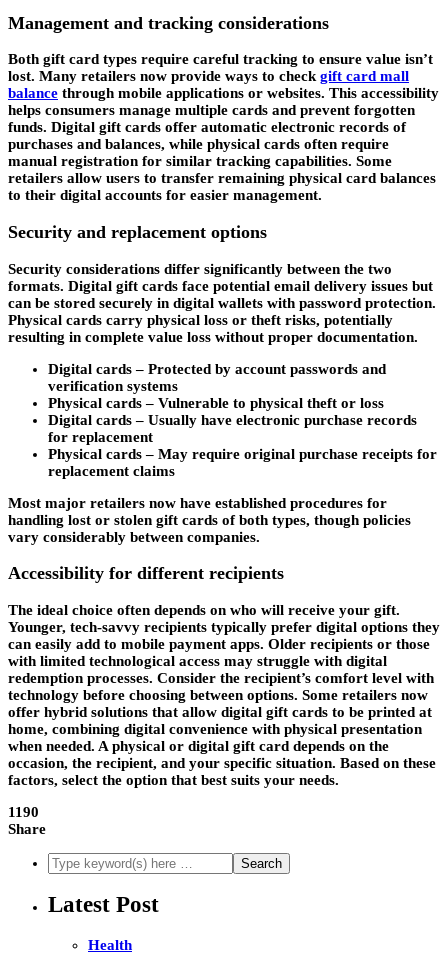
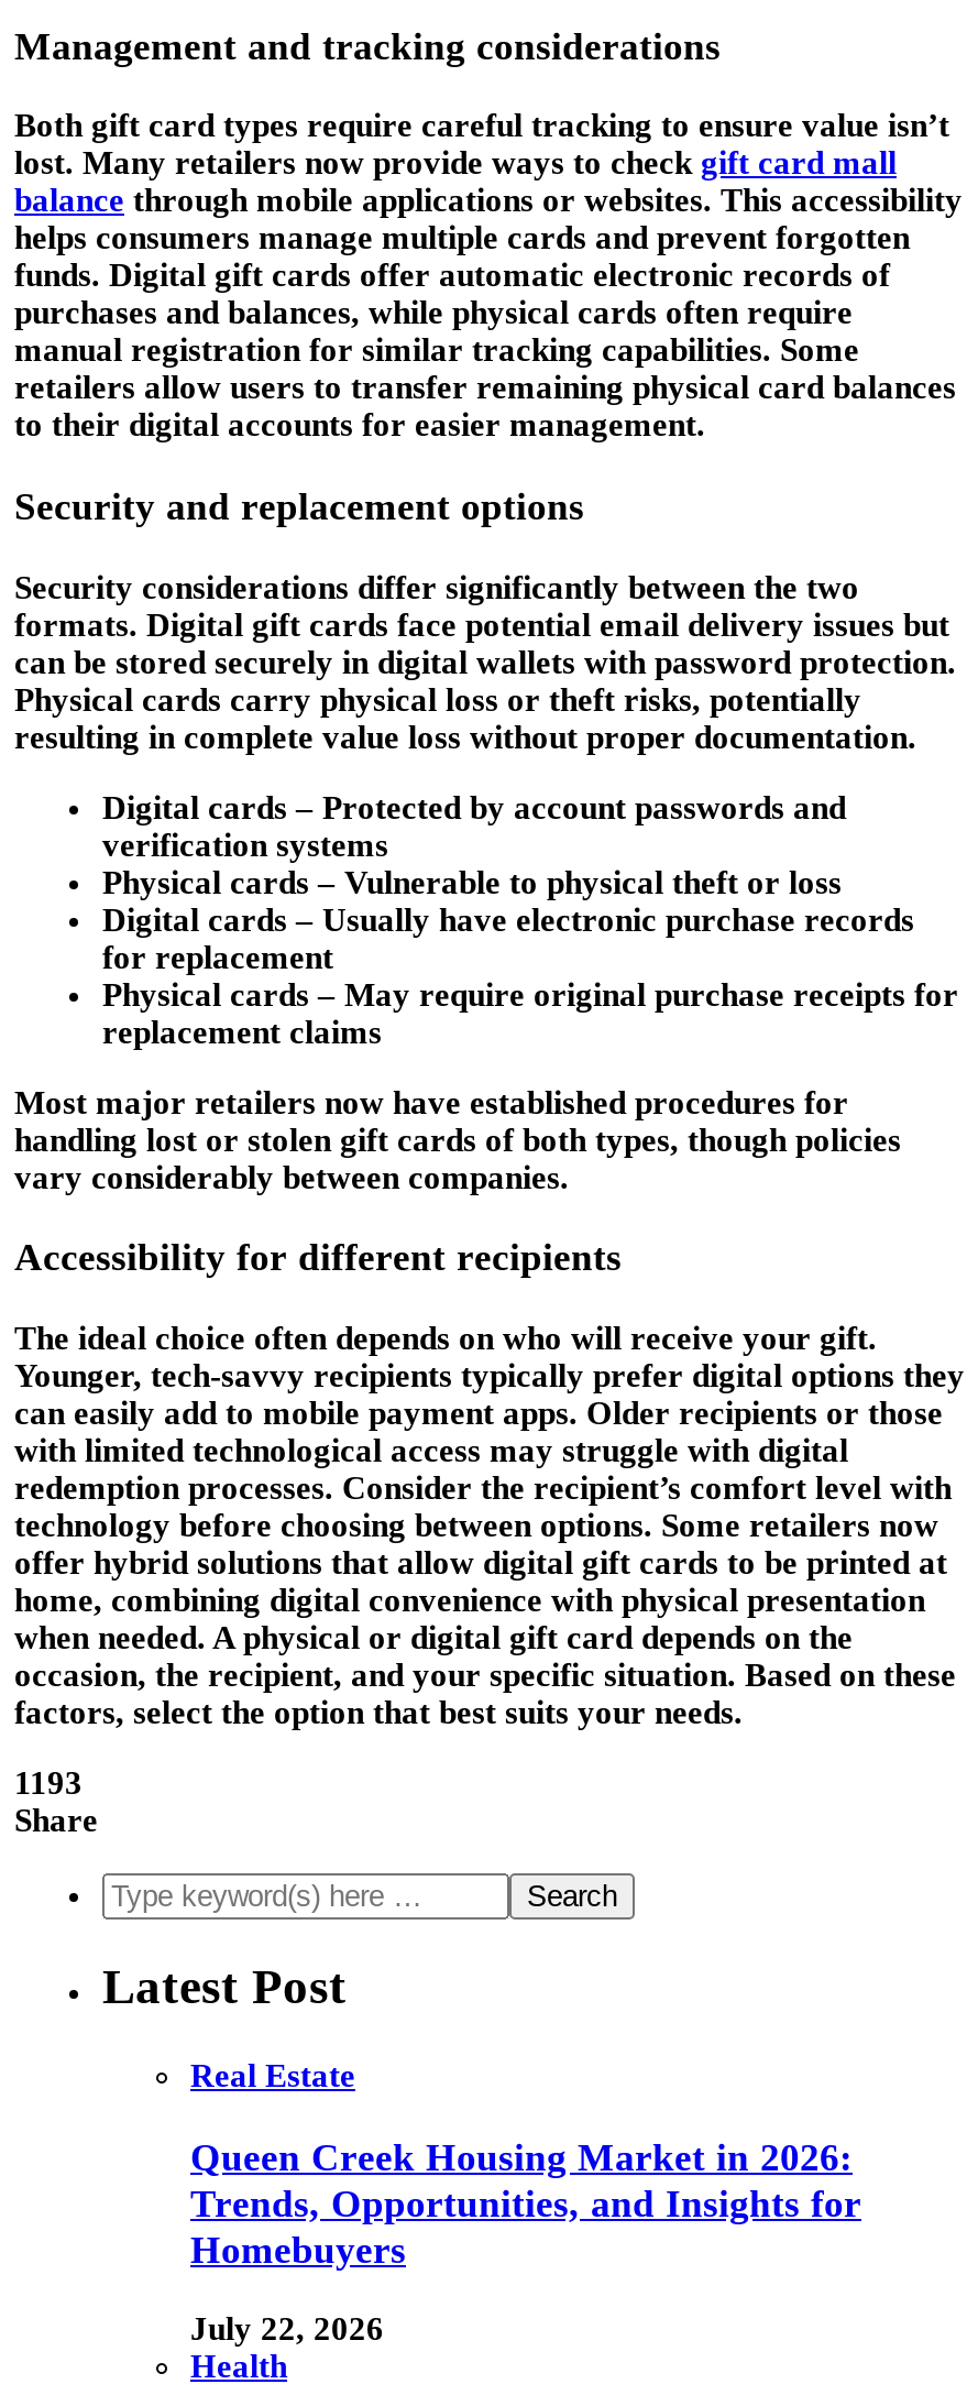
- 1190
+ 1193

+ Real Estate
+ Queen Creek Housing Market in 2026:
+ Trends, Opportunities, and Insights for
+ Homebuyers
+ July 22, 2026
